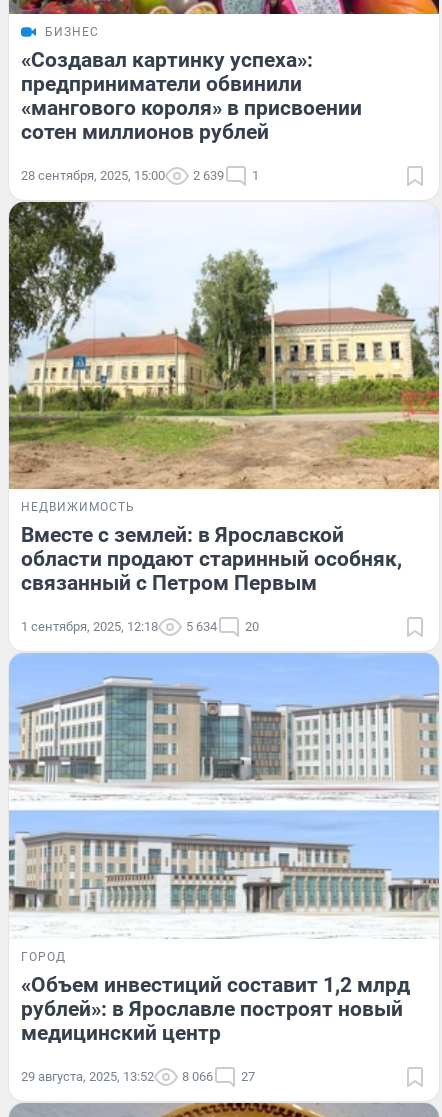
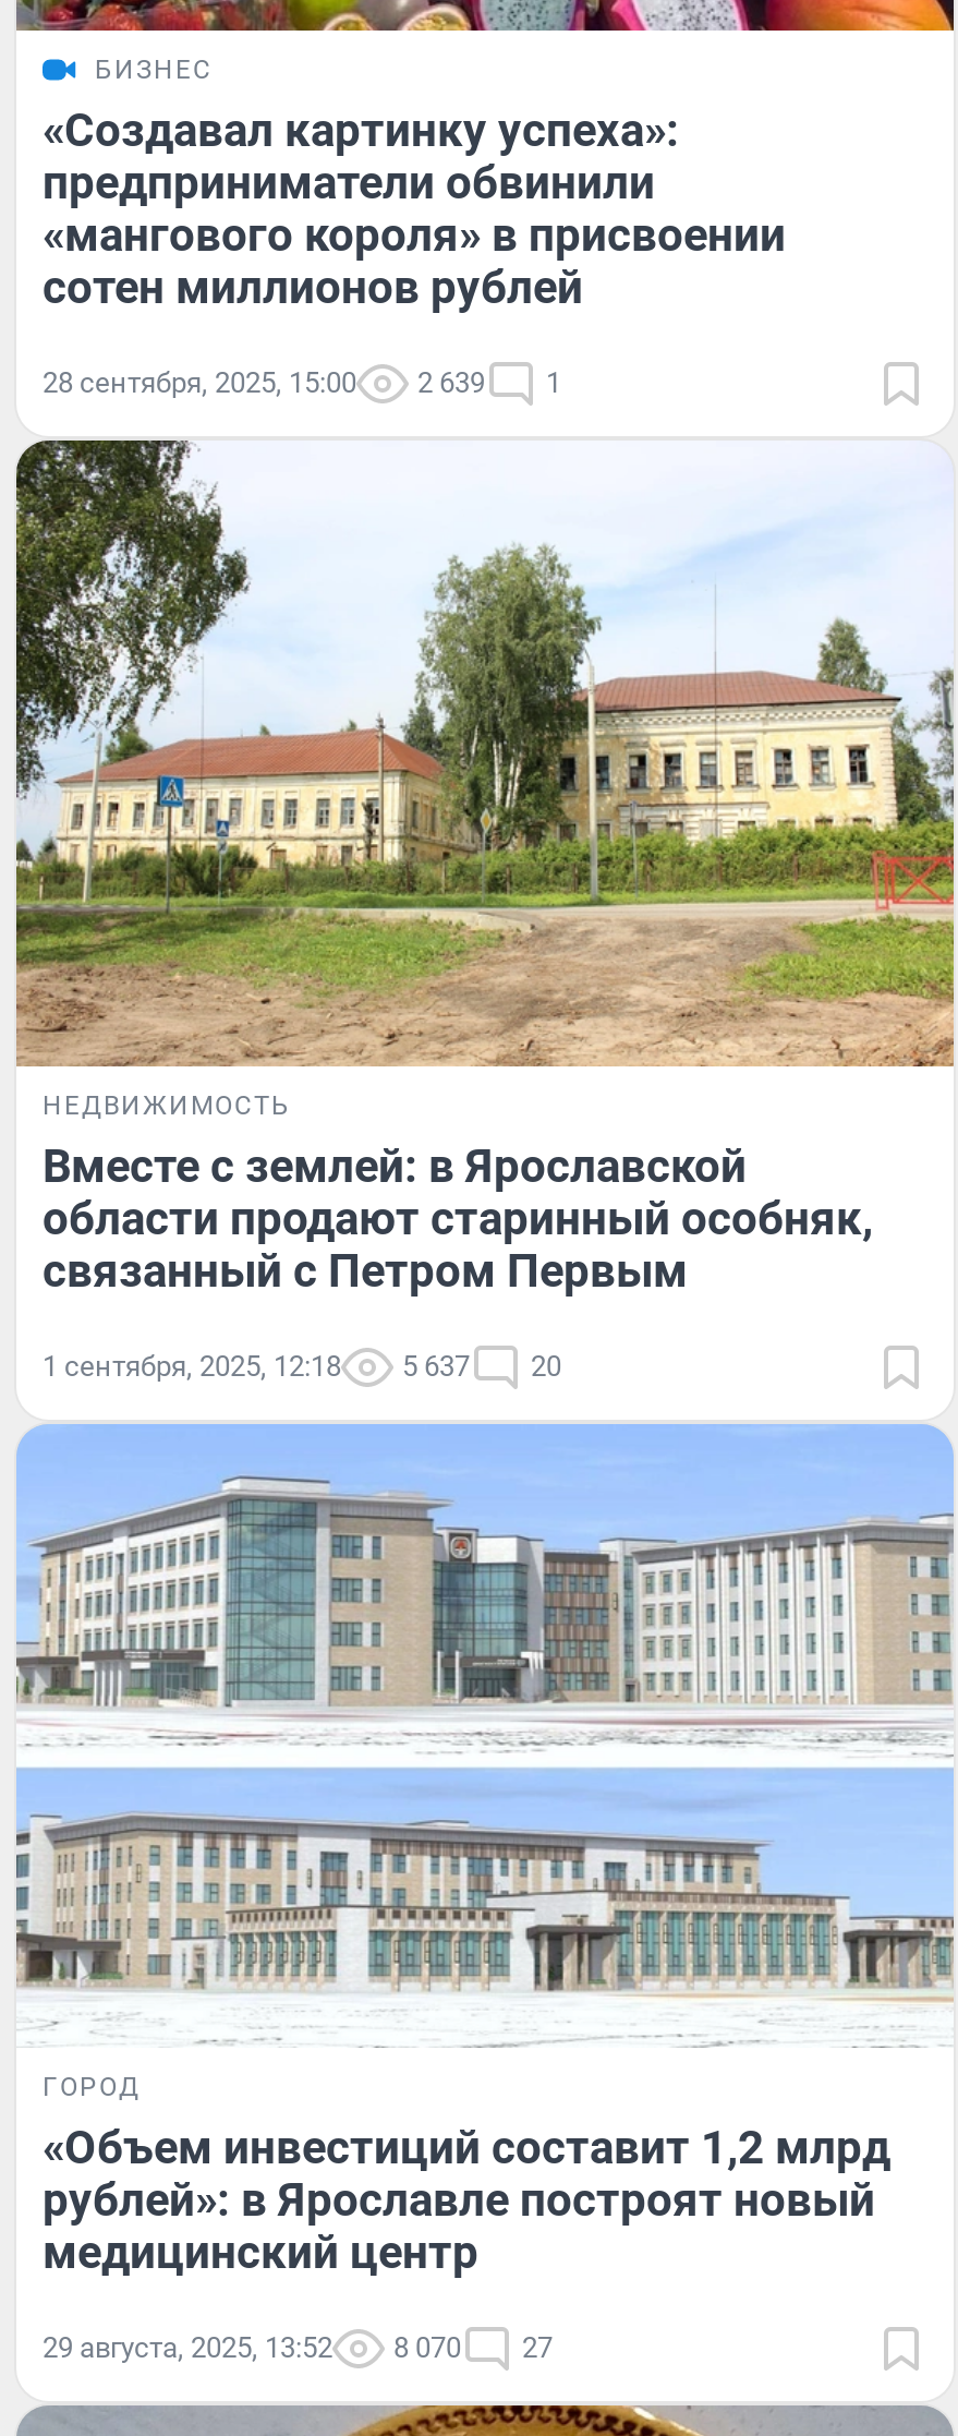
- 1 сентября, 2025, 12:18 5 634 20
+ 1 сентября, 2025, 12:18 5 637 20

- 29 августа, 2025, 13:52 8 066 27
+ 29 августа, 2025, 13:52 8 070 27
